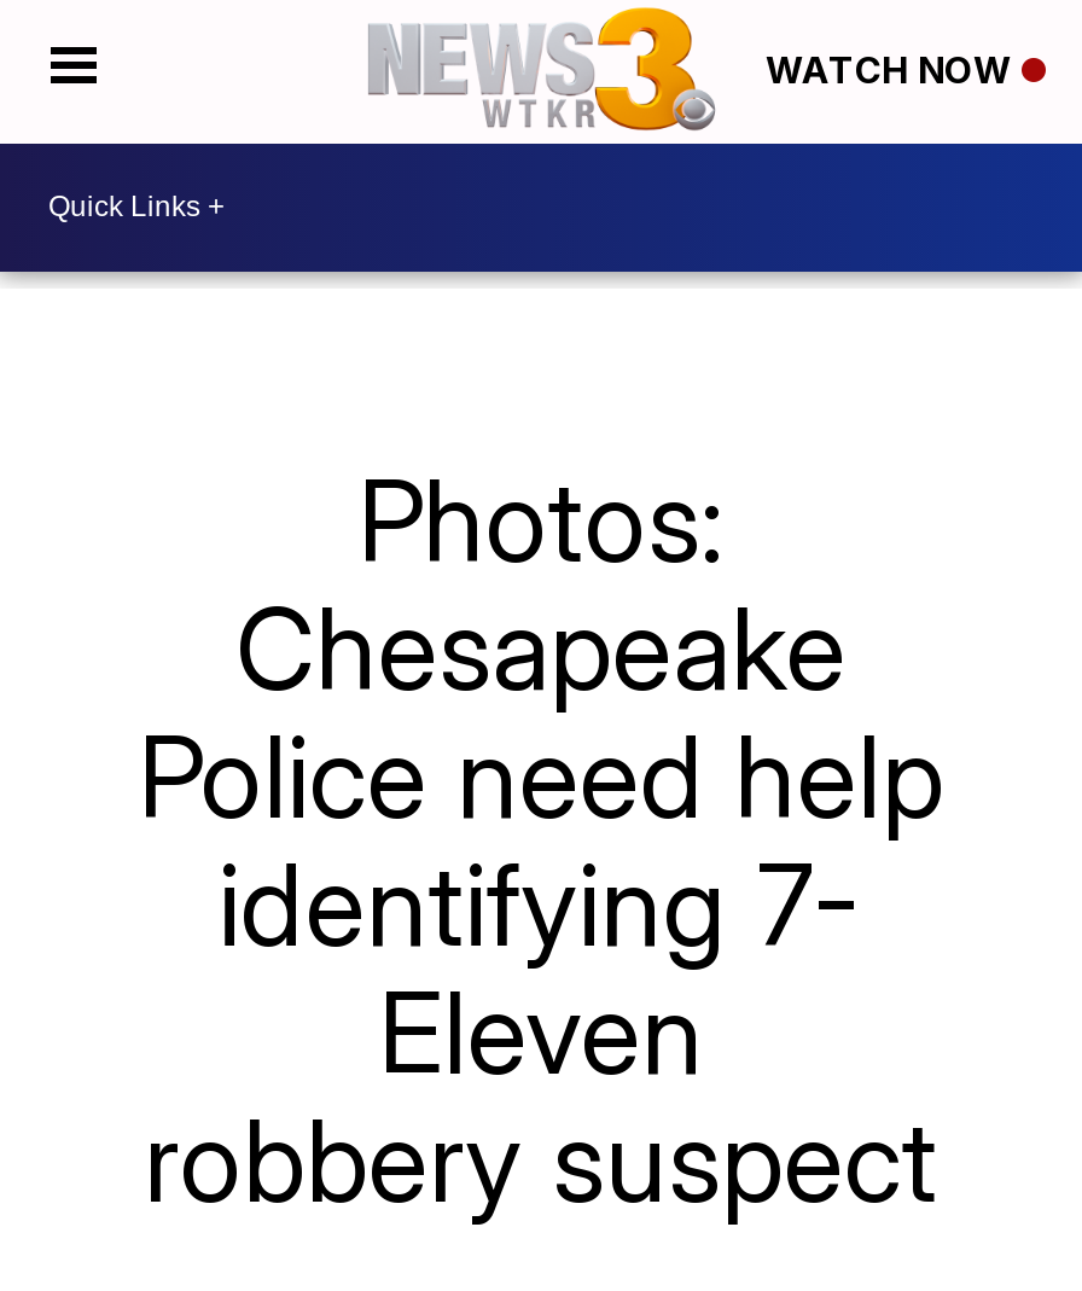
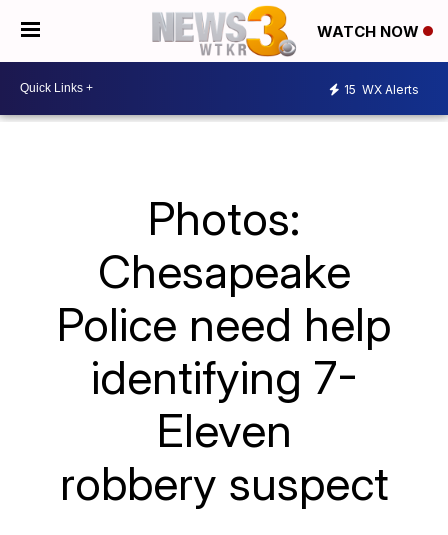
+ 15 WX Alerts
